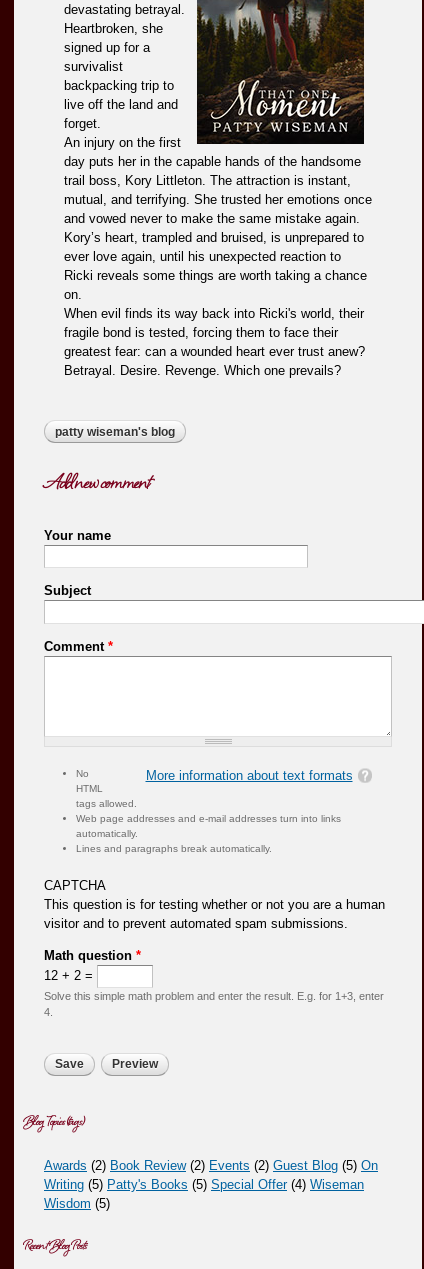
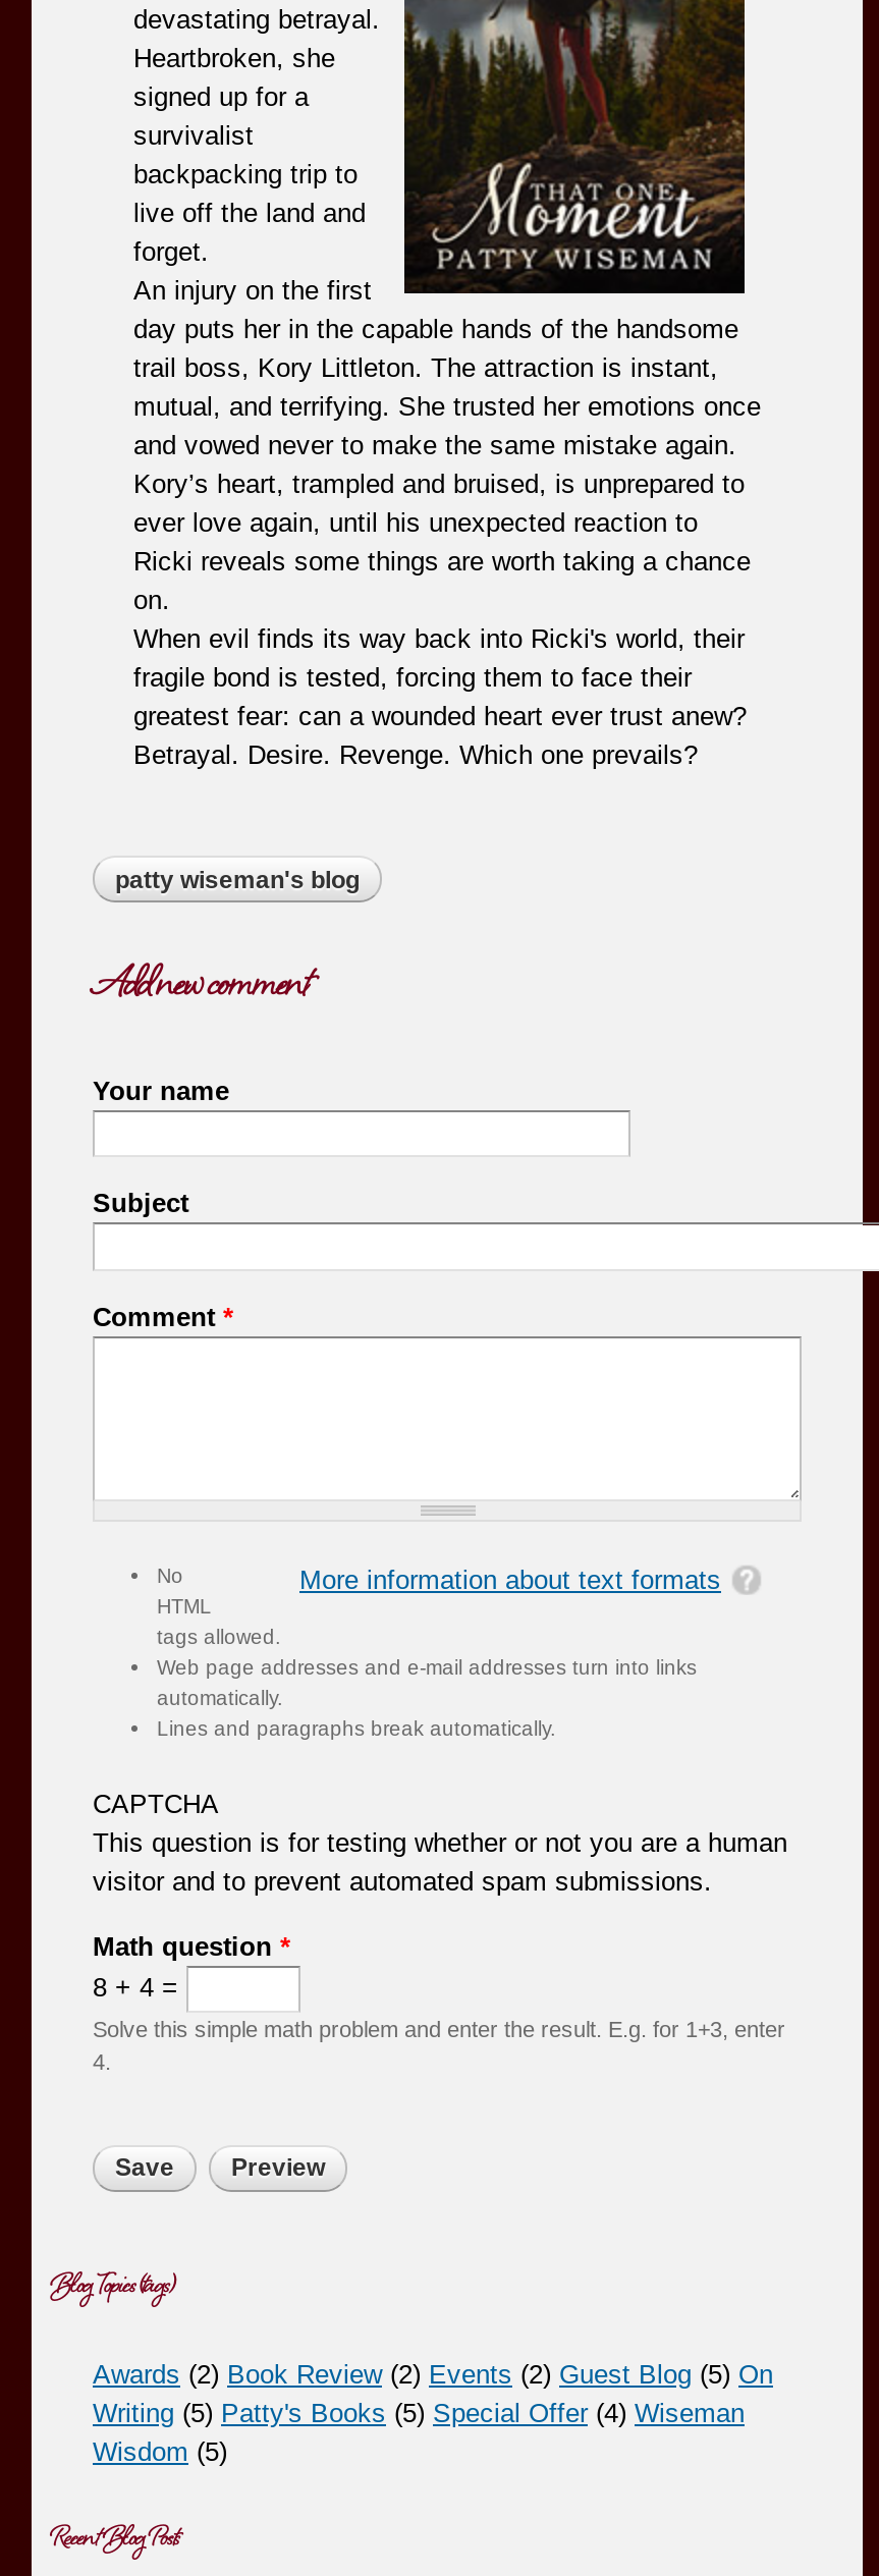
- 12 + 2 =
+ 8 + 4 =
